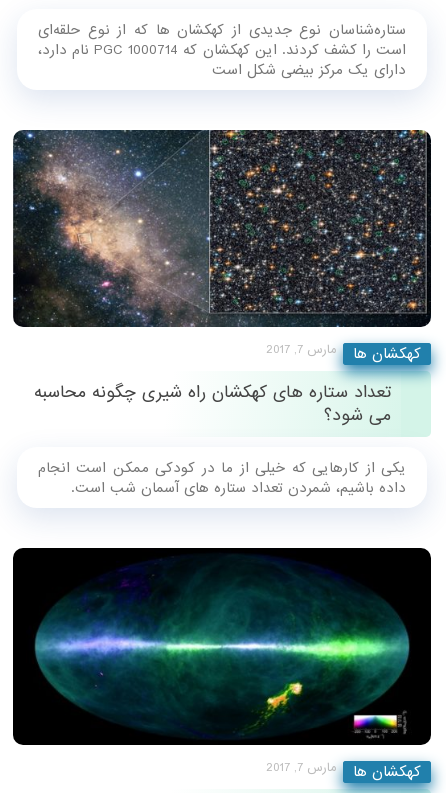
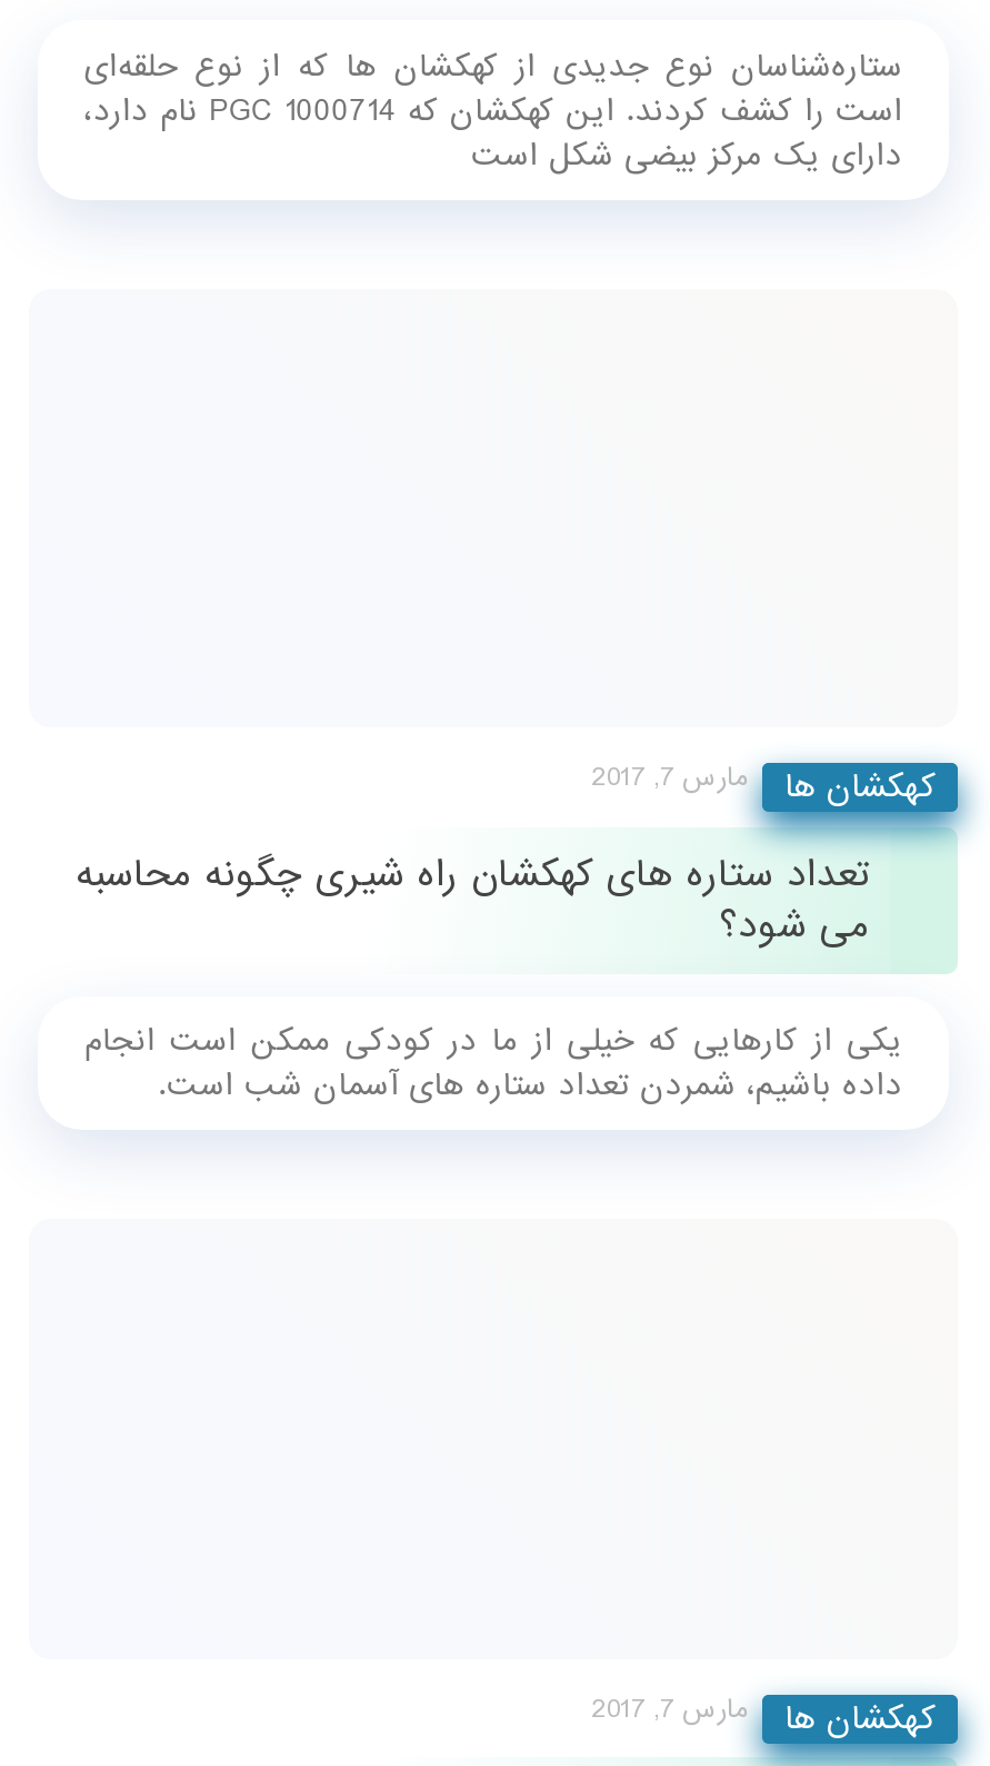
- [image]

- [image]
